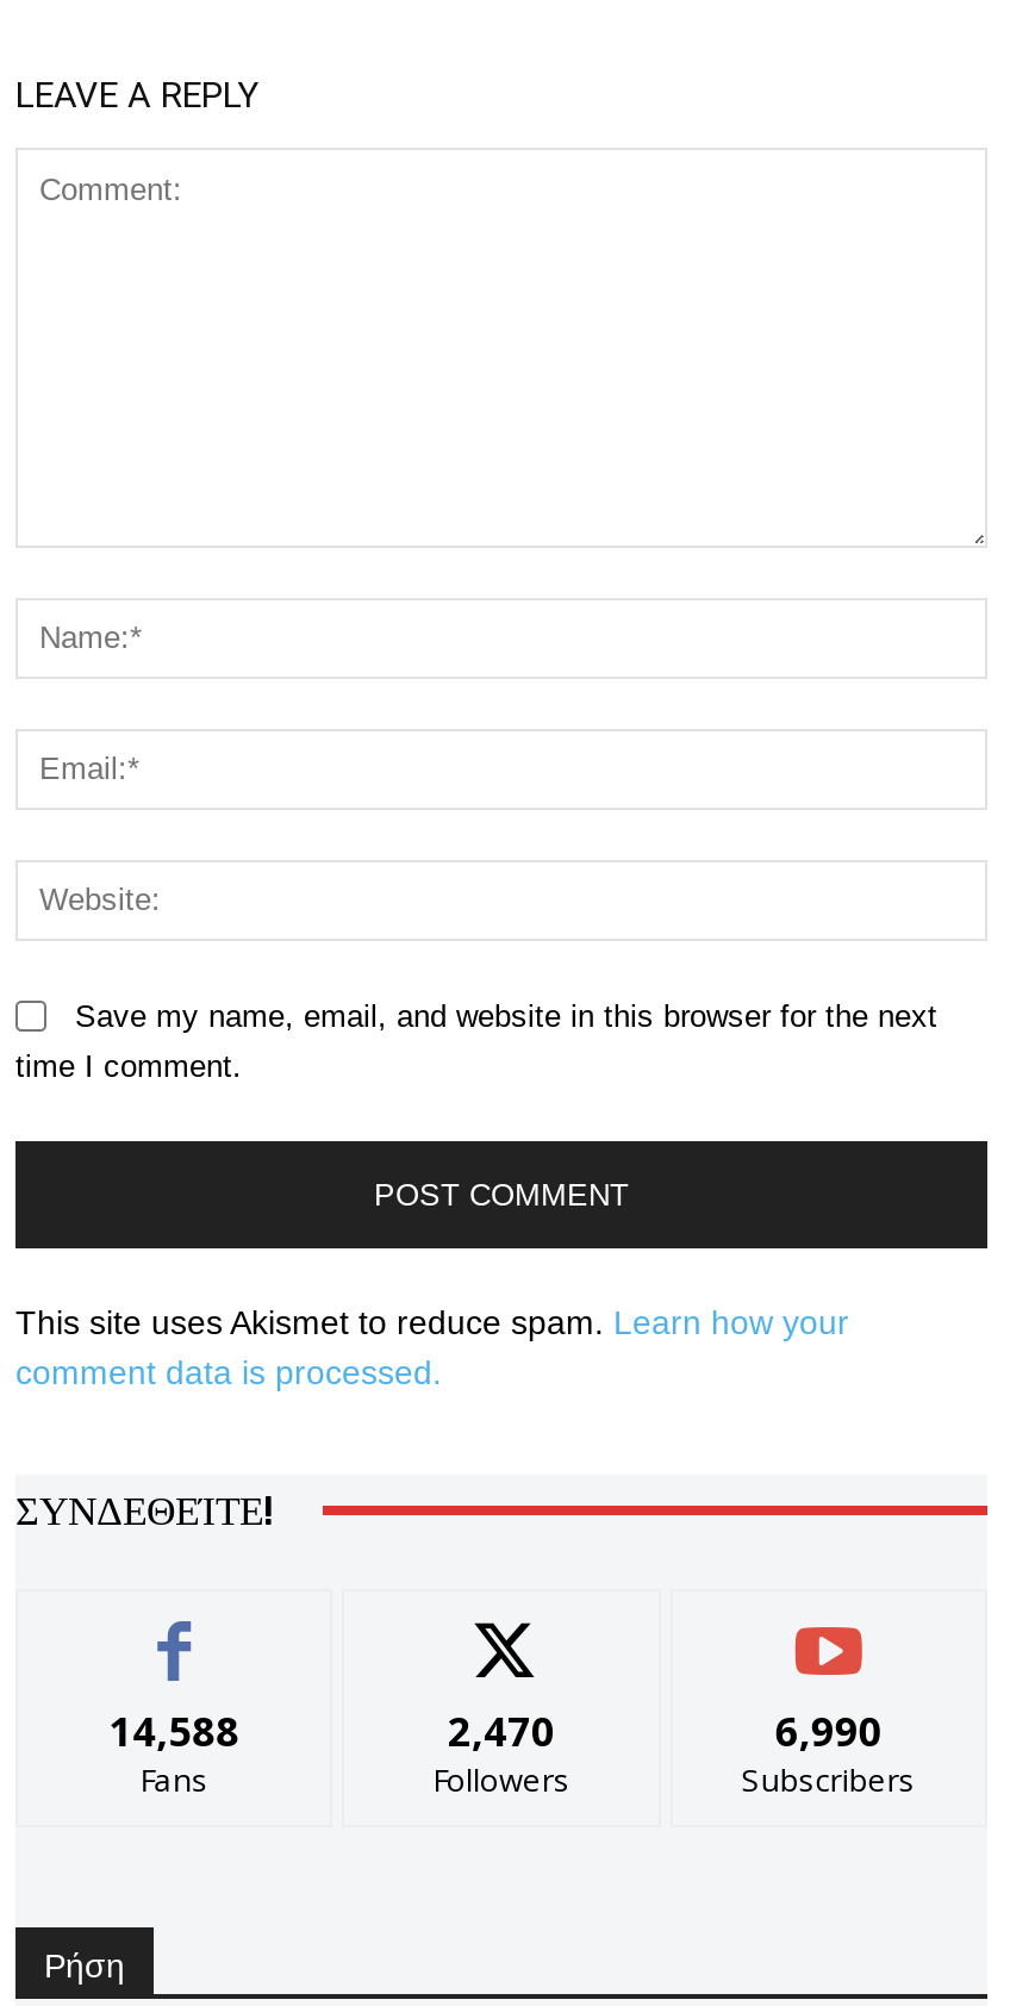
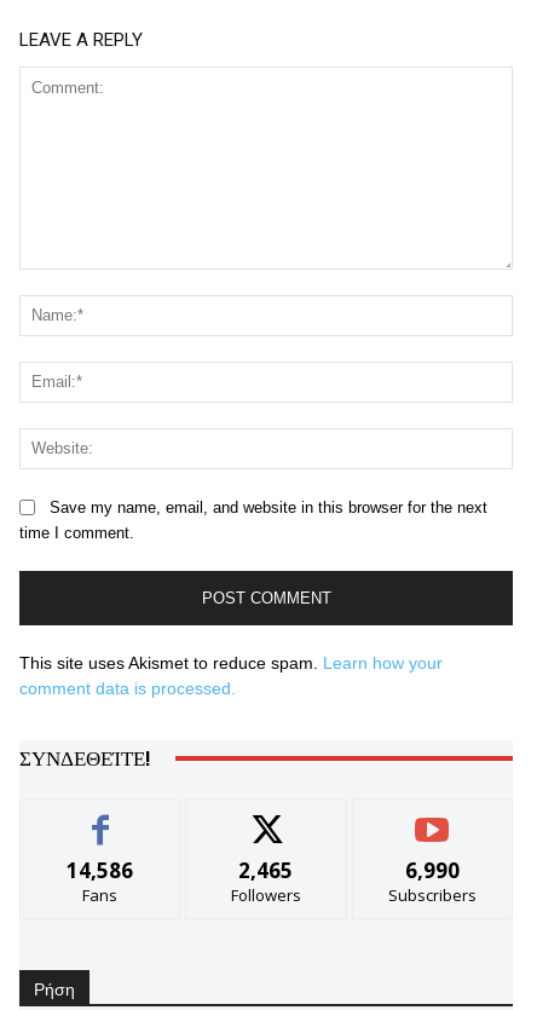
- 14,588
+ 14,586

- 2,470
+ 2,465
